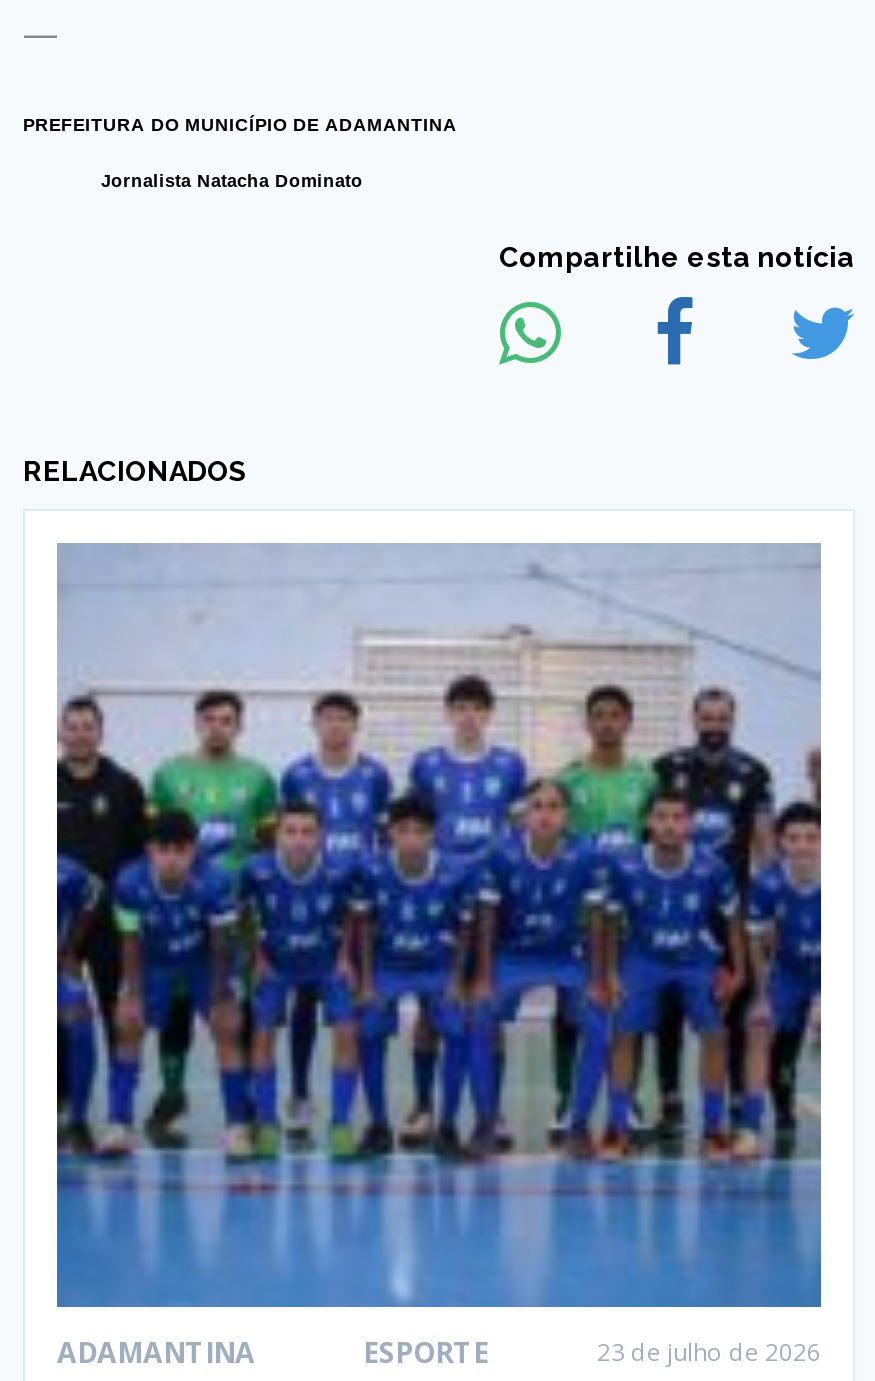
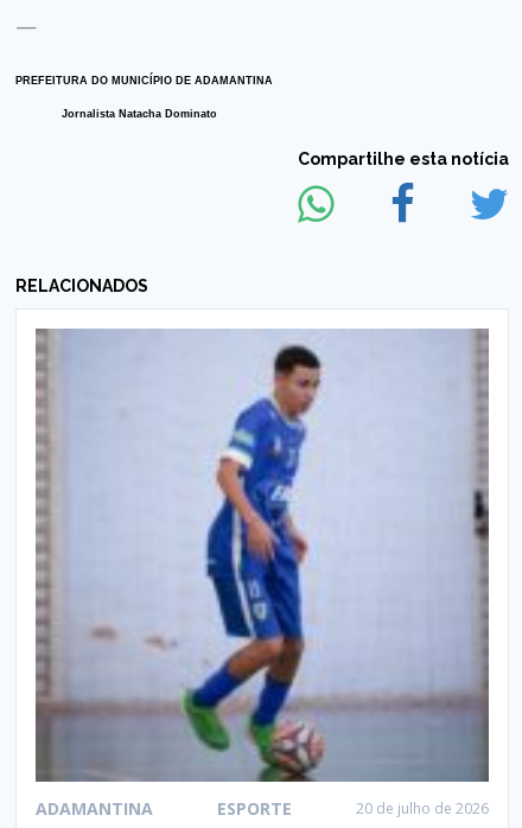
- [image]
- 23 de julho de 2026
+ [image]
+ 20 de julho de 2026
